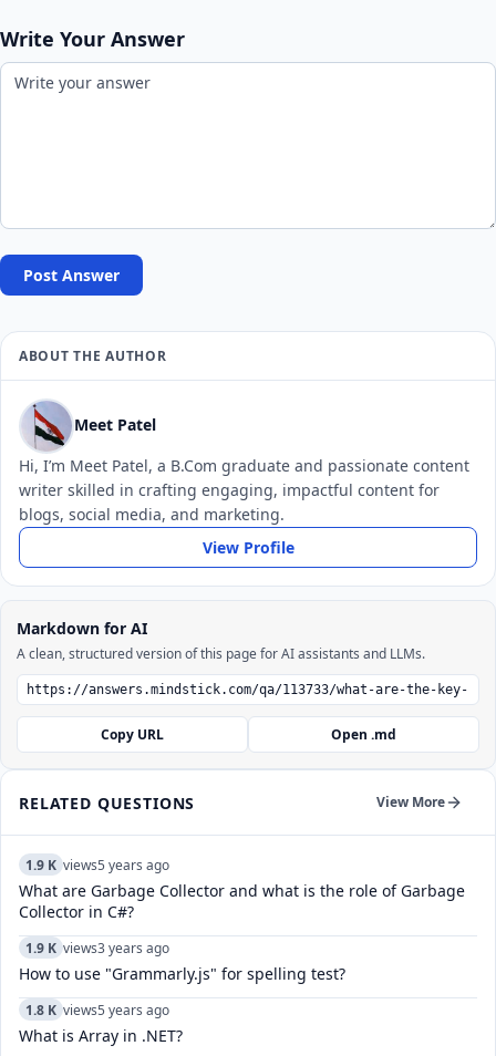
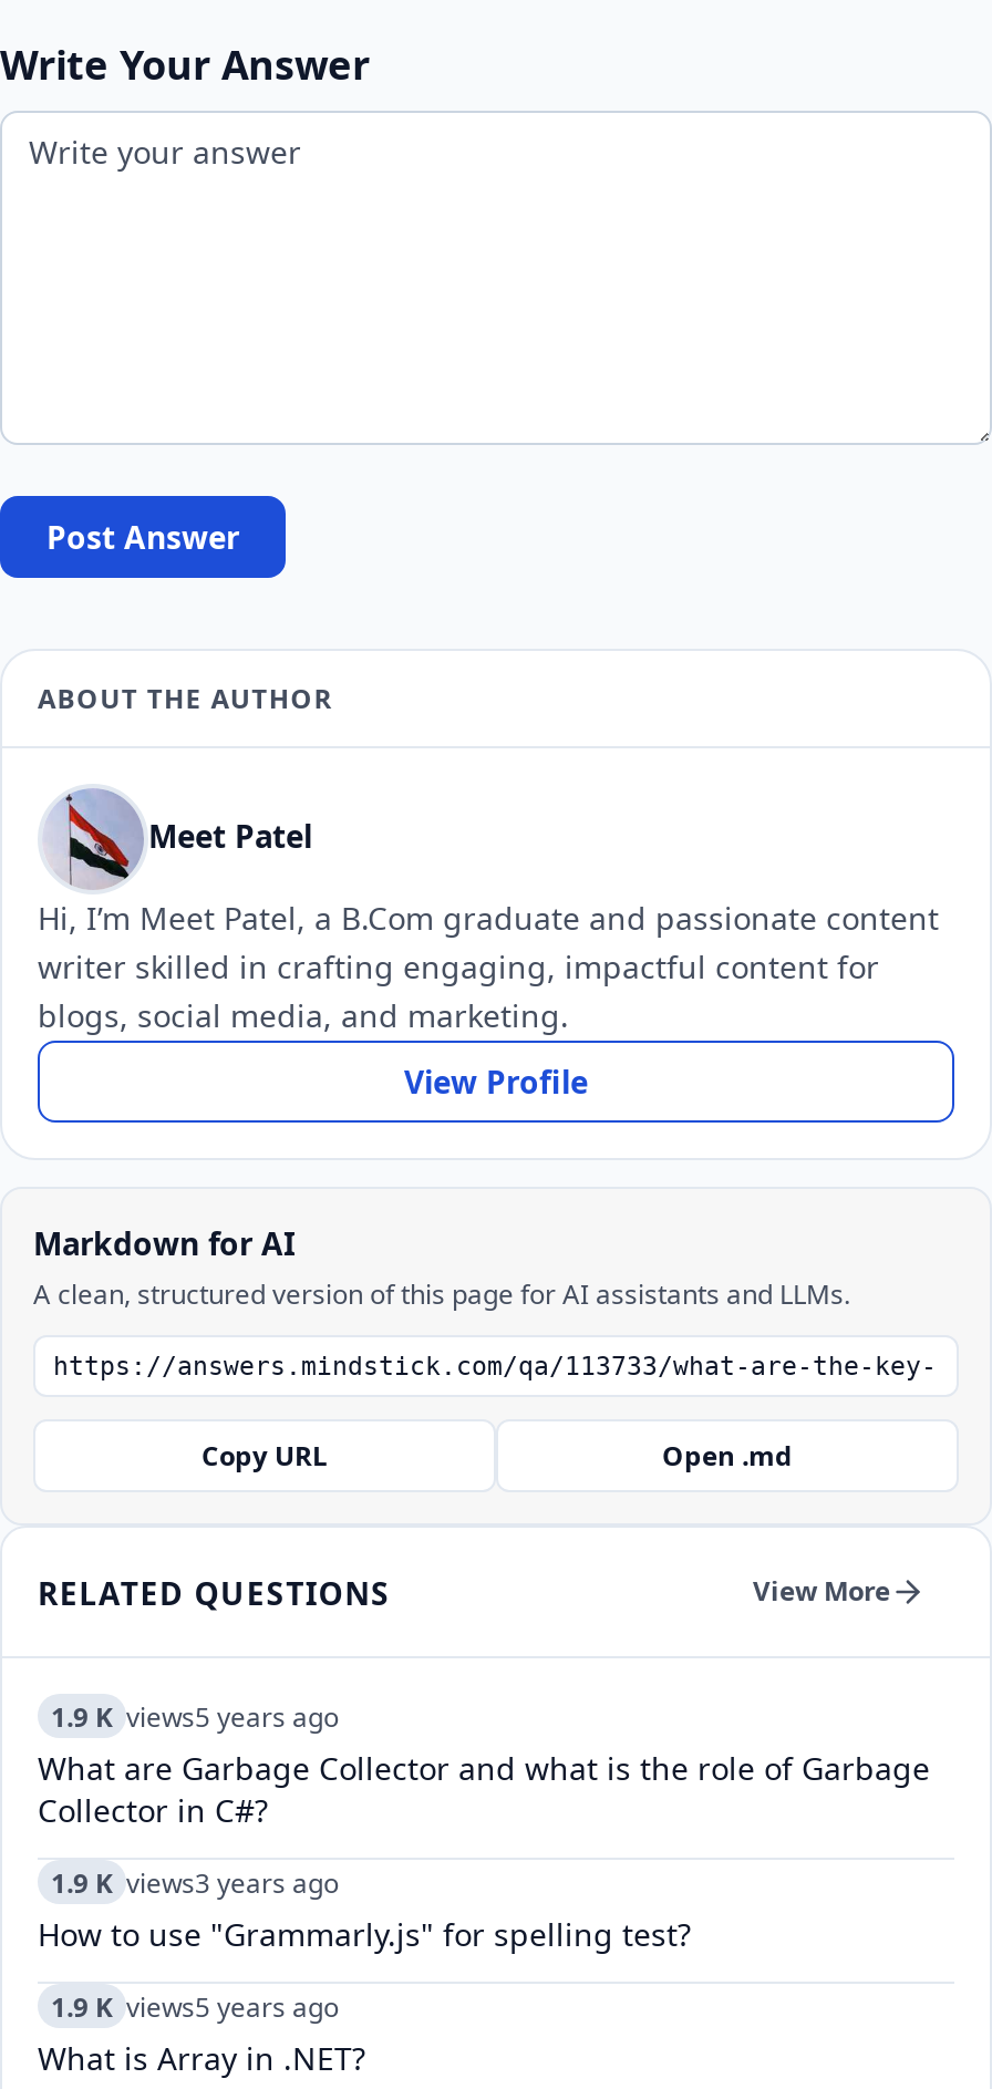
- 1.8 K views5 years ago
+ 1.9 K views5 years ago
